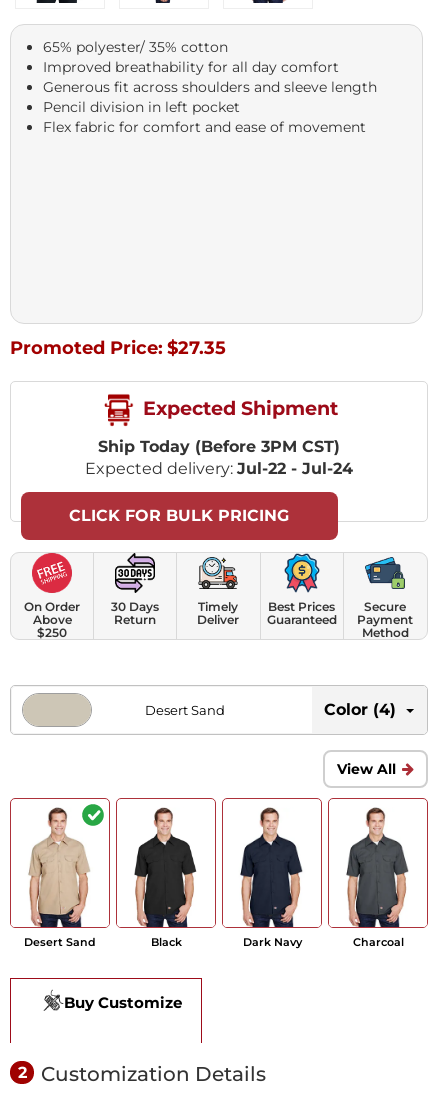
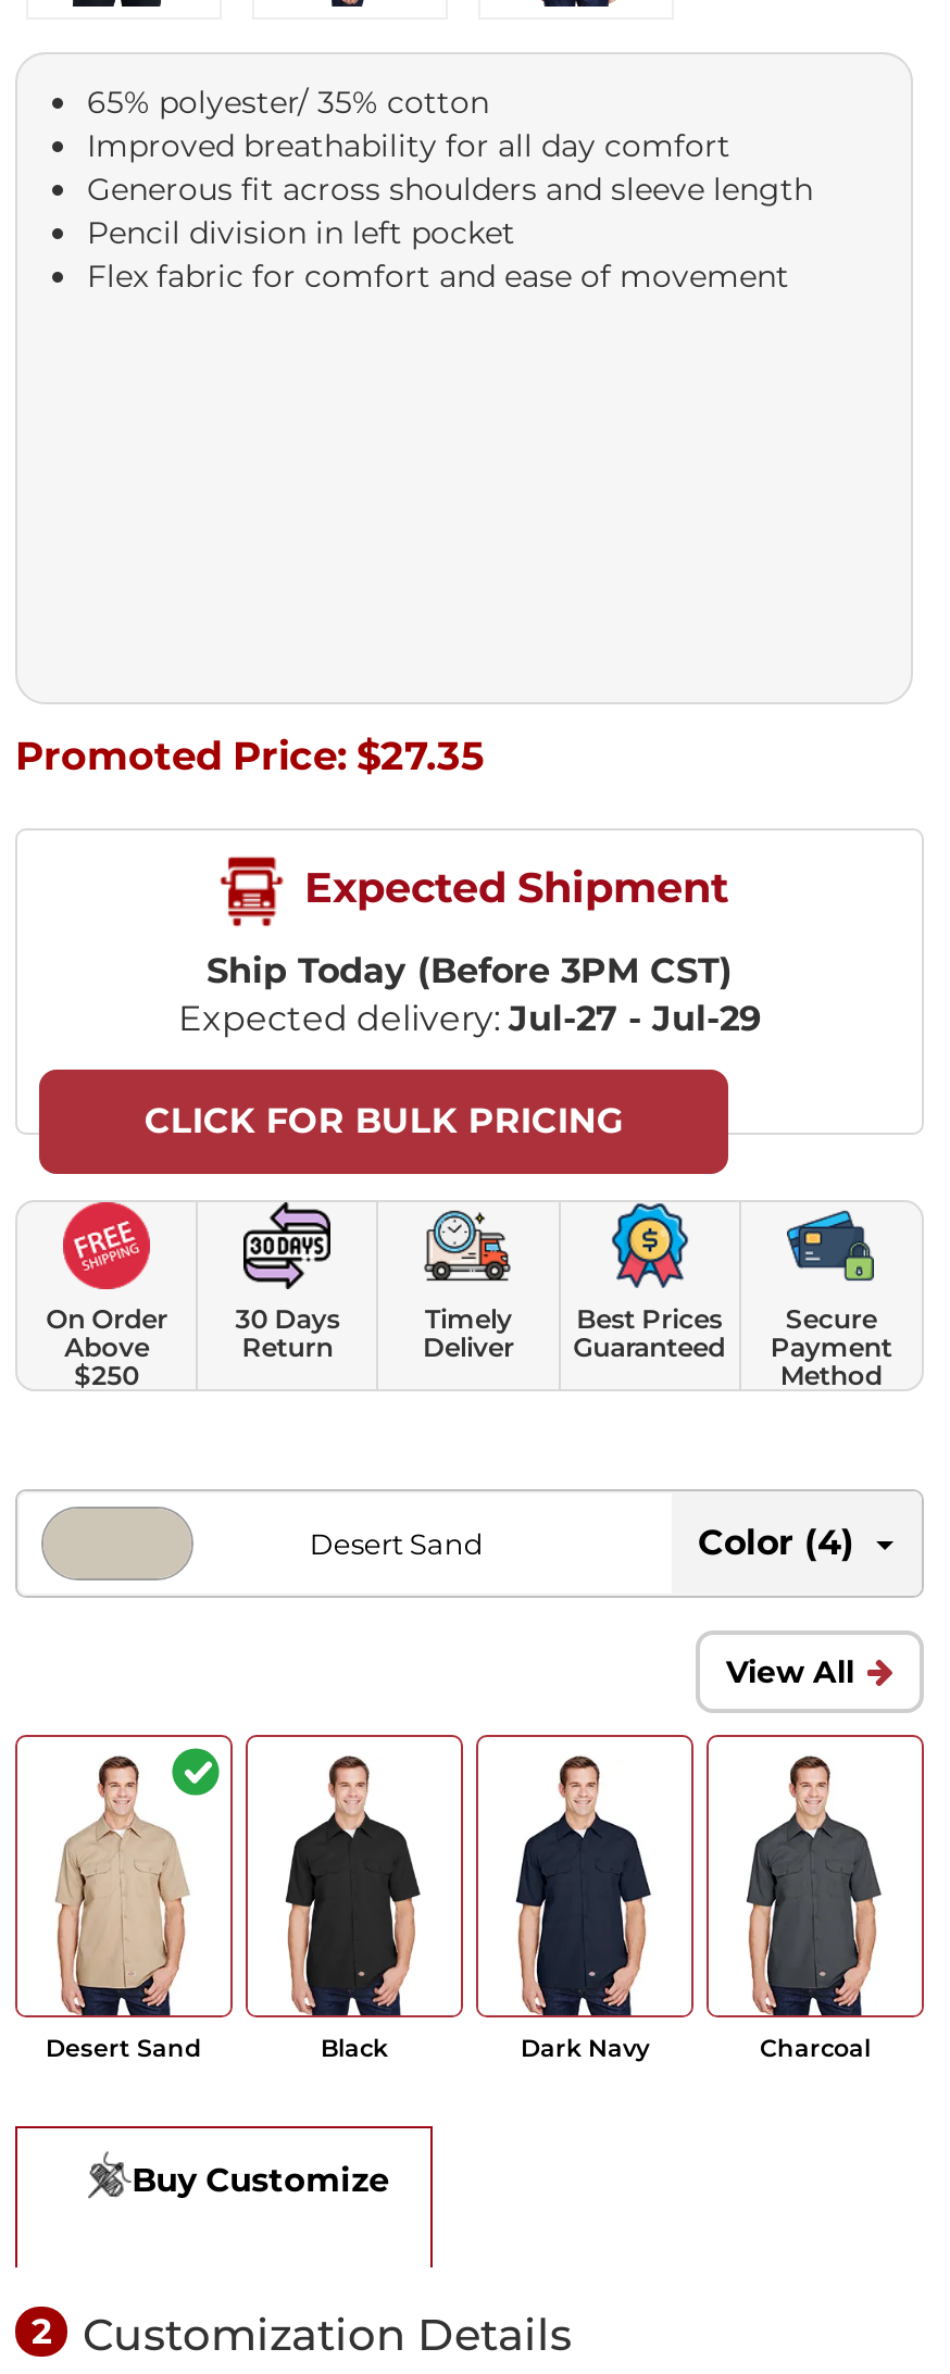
- Expected delivery: Jul-22 - Jul-24
+ Expected delivery: Jul-27 - Jul-29
